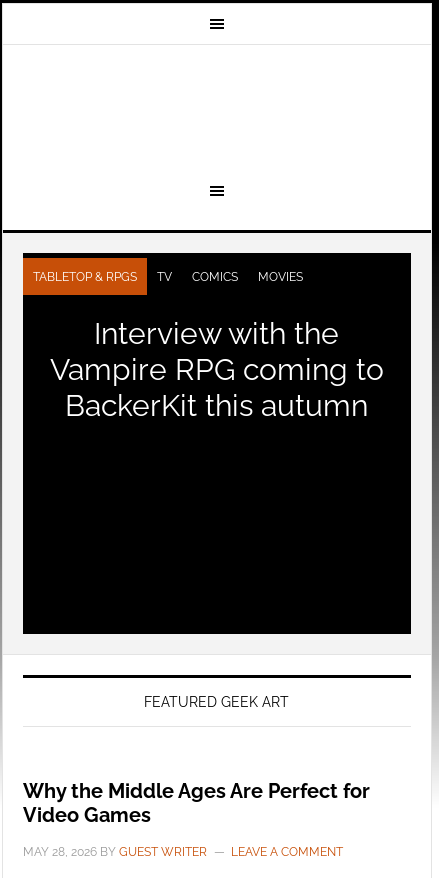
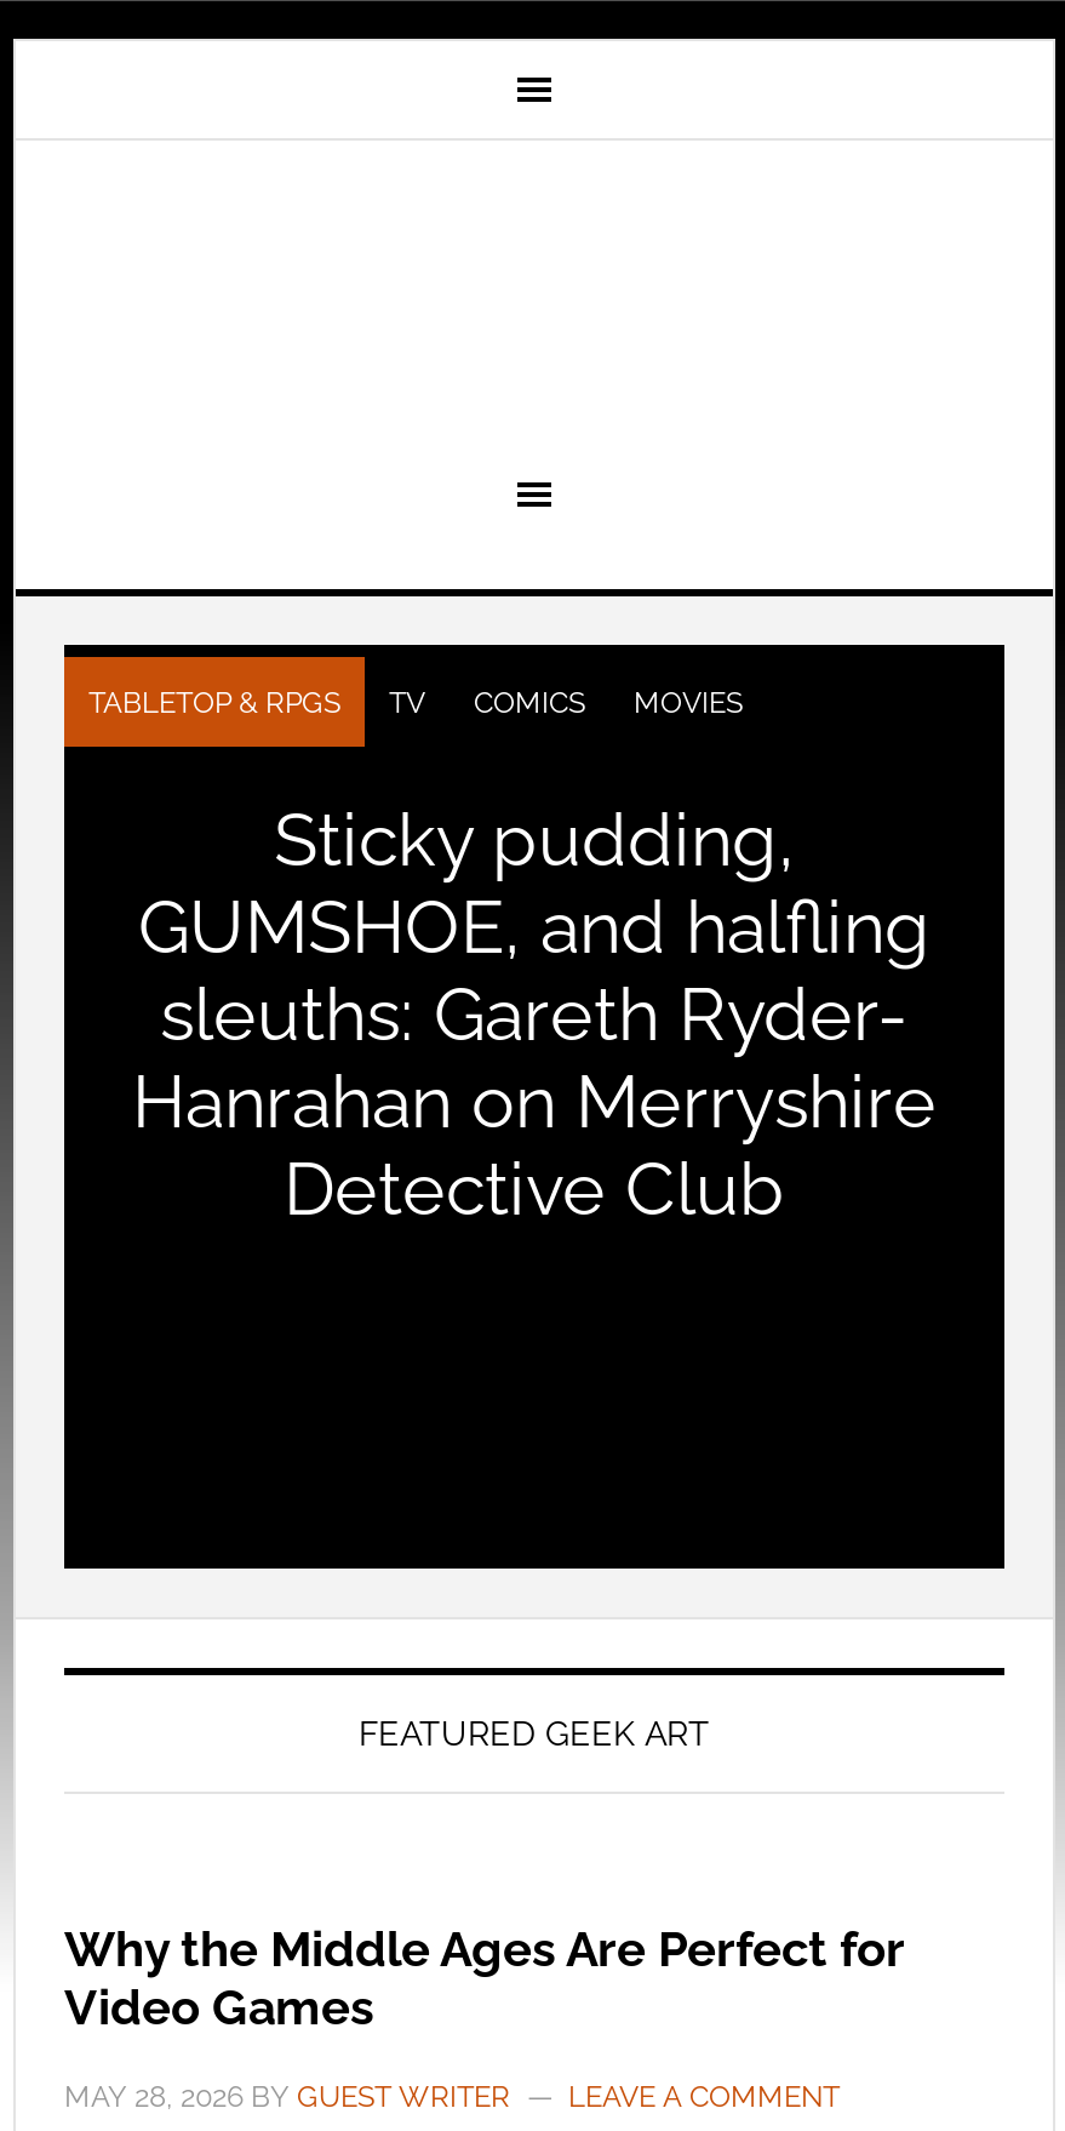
- Interview with the
- Vampire RPG coming to
- BackerKit this autumn
+ Sticky pudding,
+ GUMSHOE, and halfling
+ sleuths: Gareth Ryder-
+ Hanrahan on Merryshire
+ Detective Club
